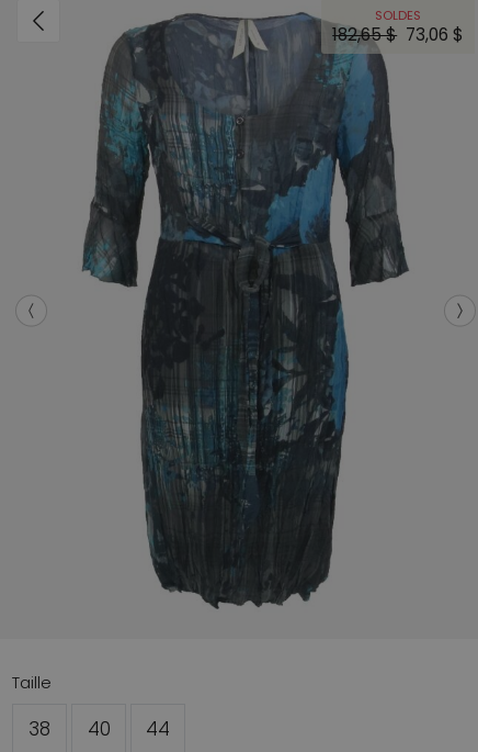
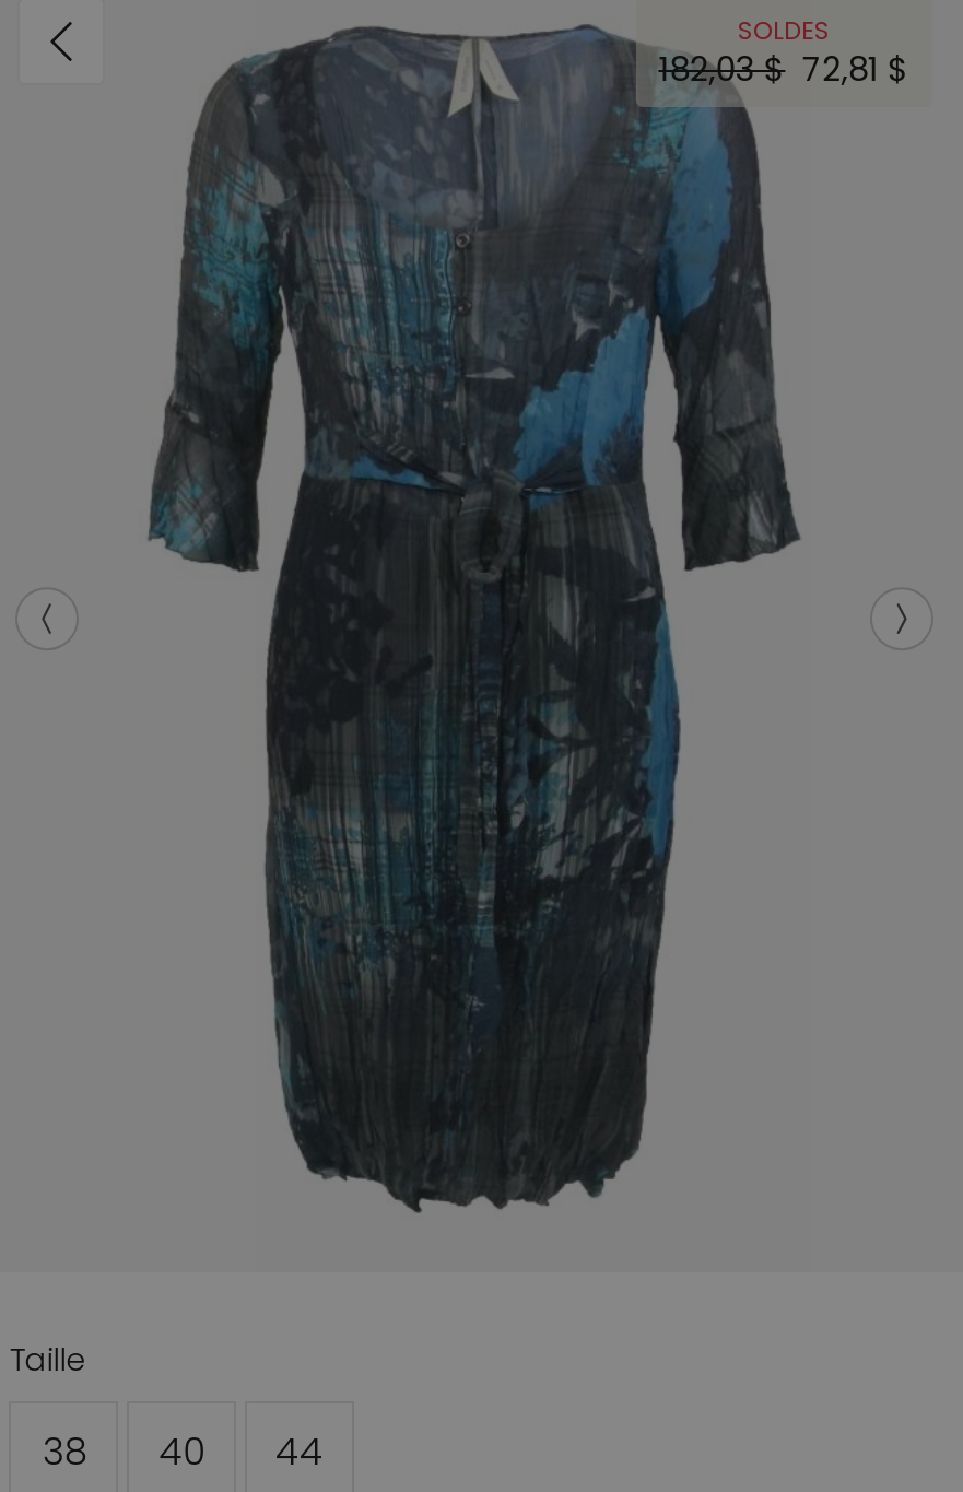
- 182,65 $ 73,06 $
+ 182,03 $ 72,81 $
